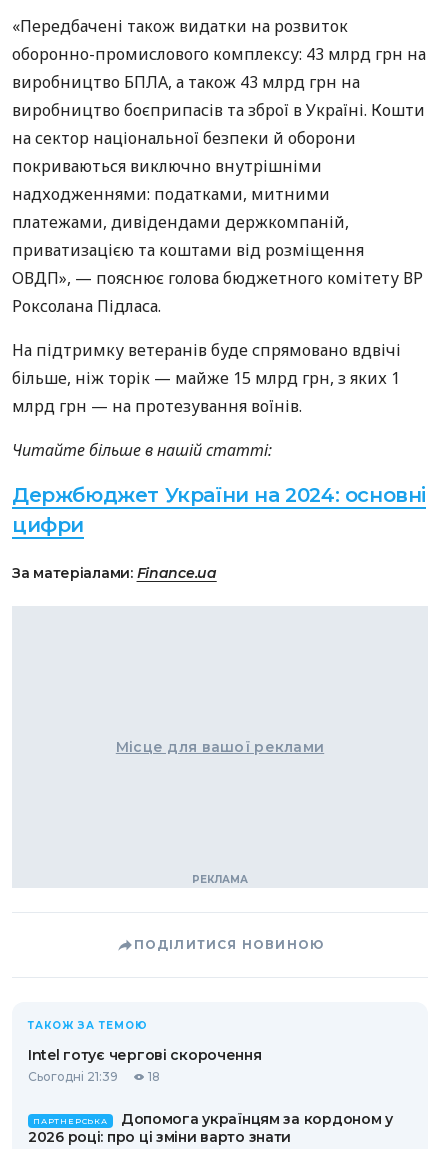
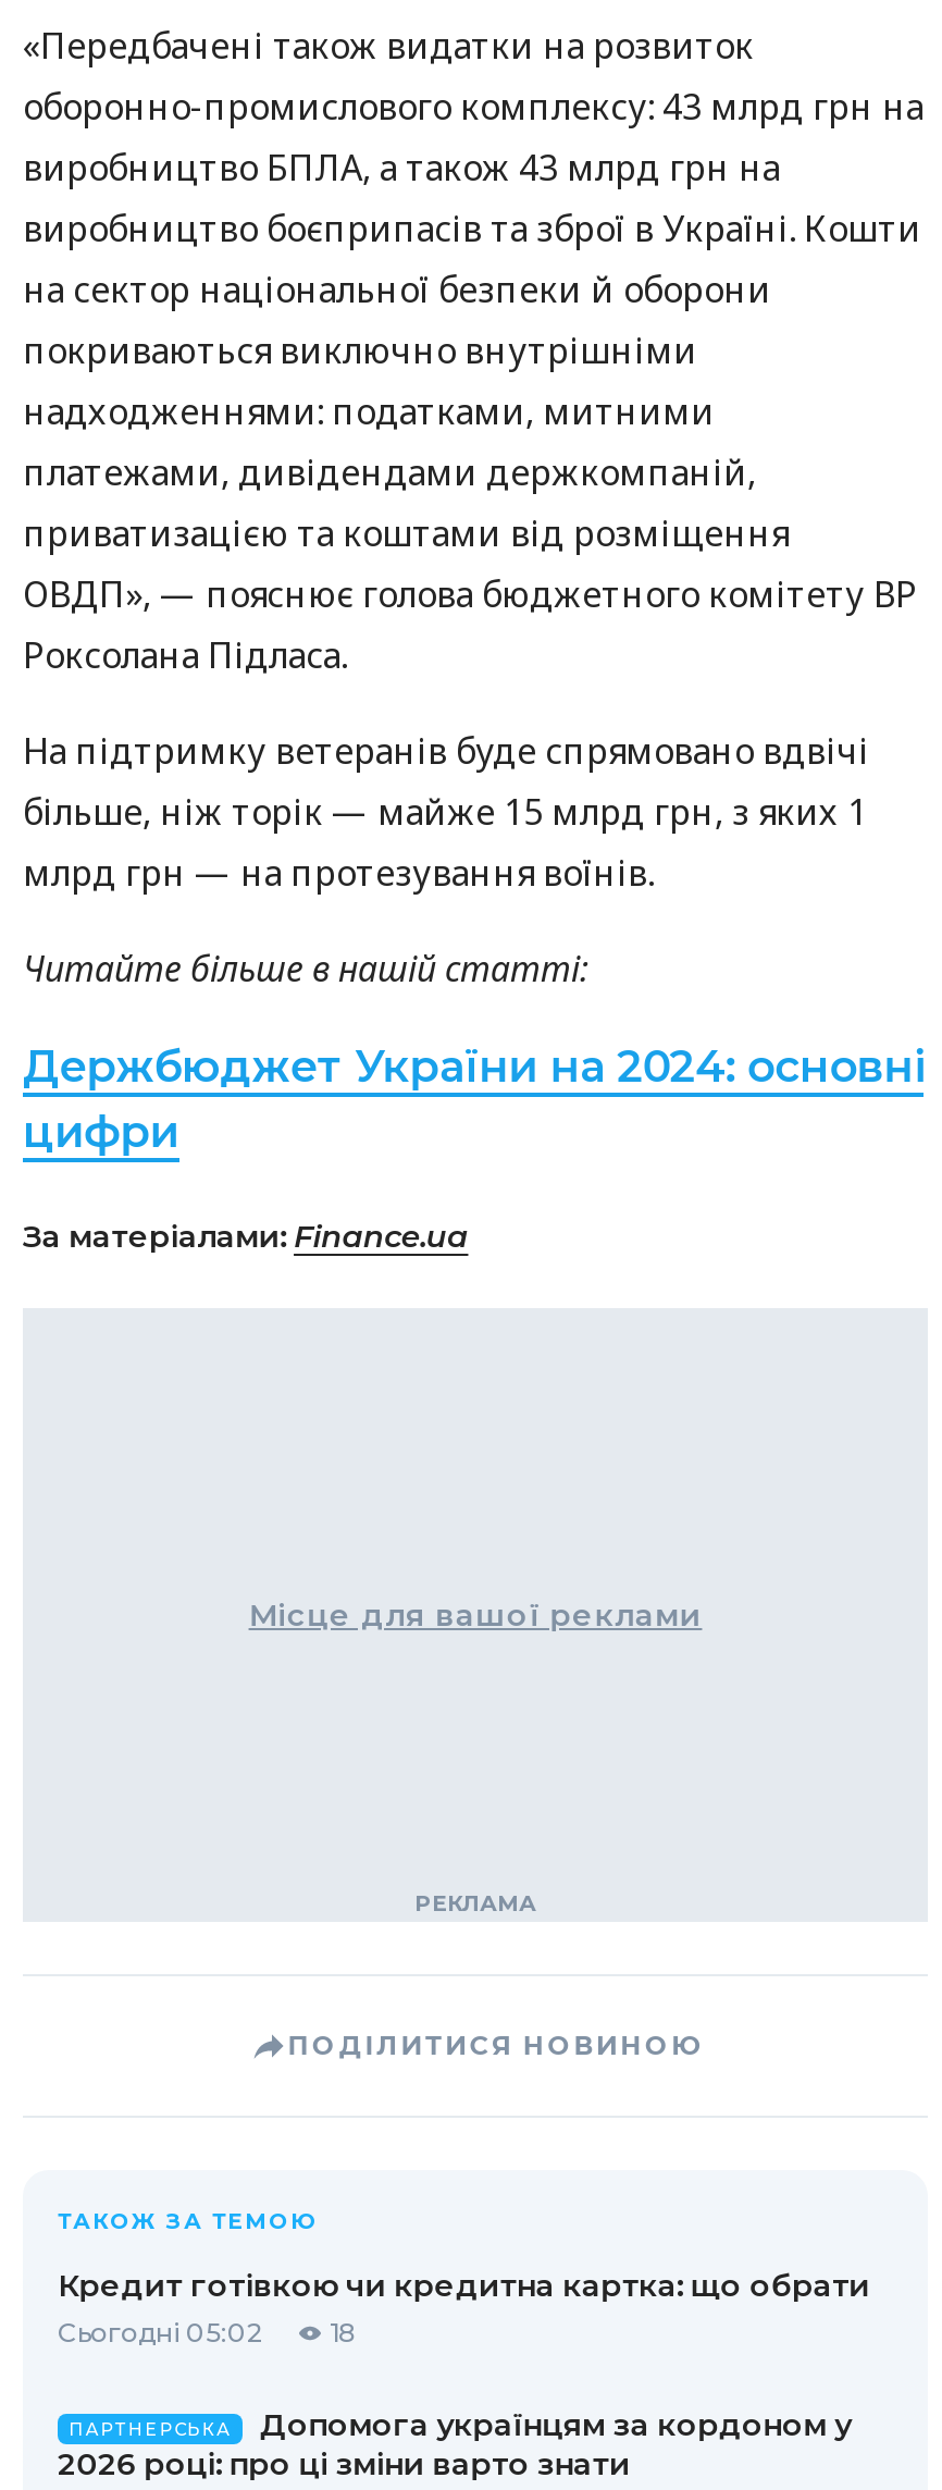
- Intel готує чергові скорочення
- Сьогодні 21:39
+ Кредит готівкою чи кредитна картка: що обрати
+ Сьогодні 05:02
